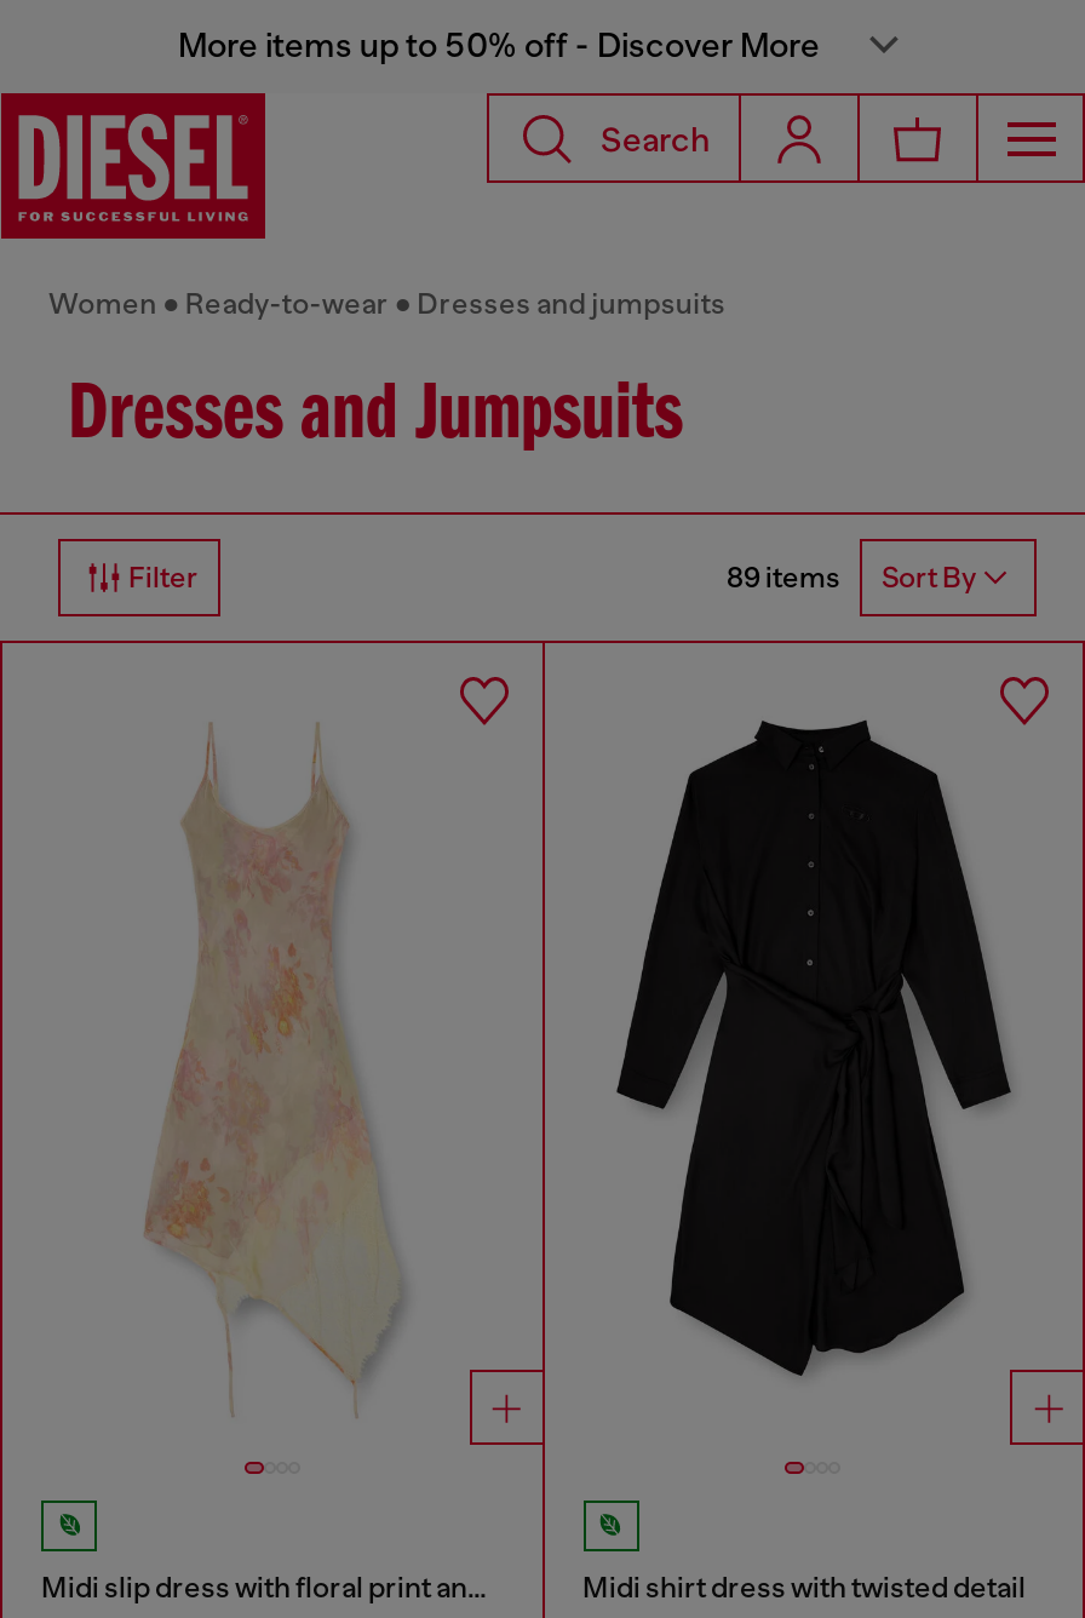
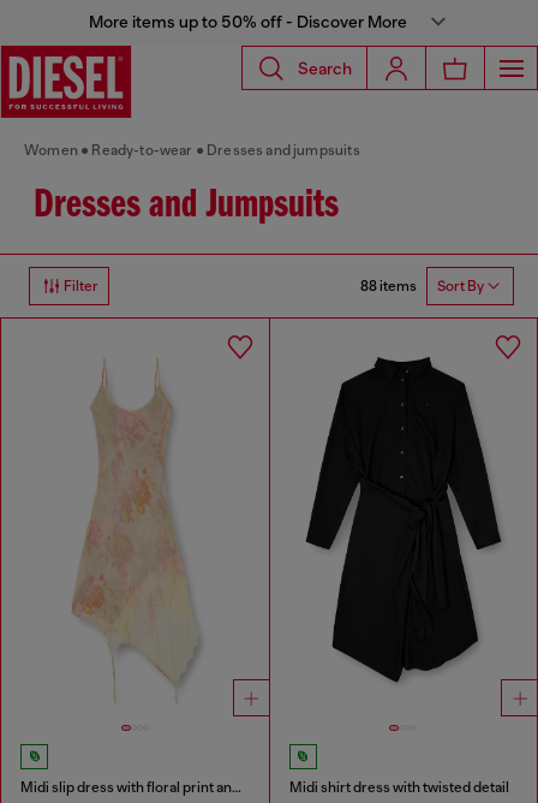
- 89 items Sort By
+ 88 items Sort By
